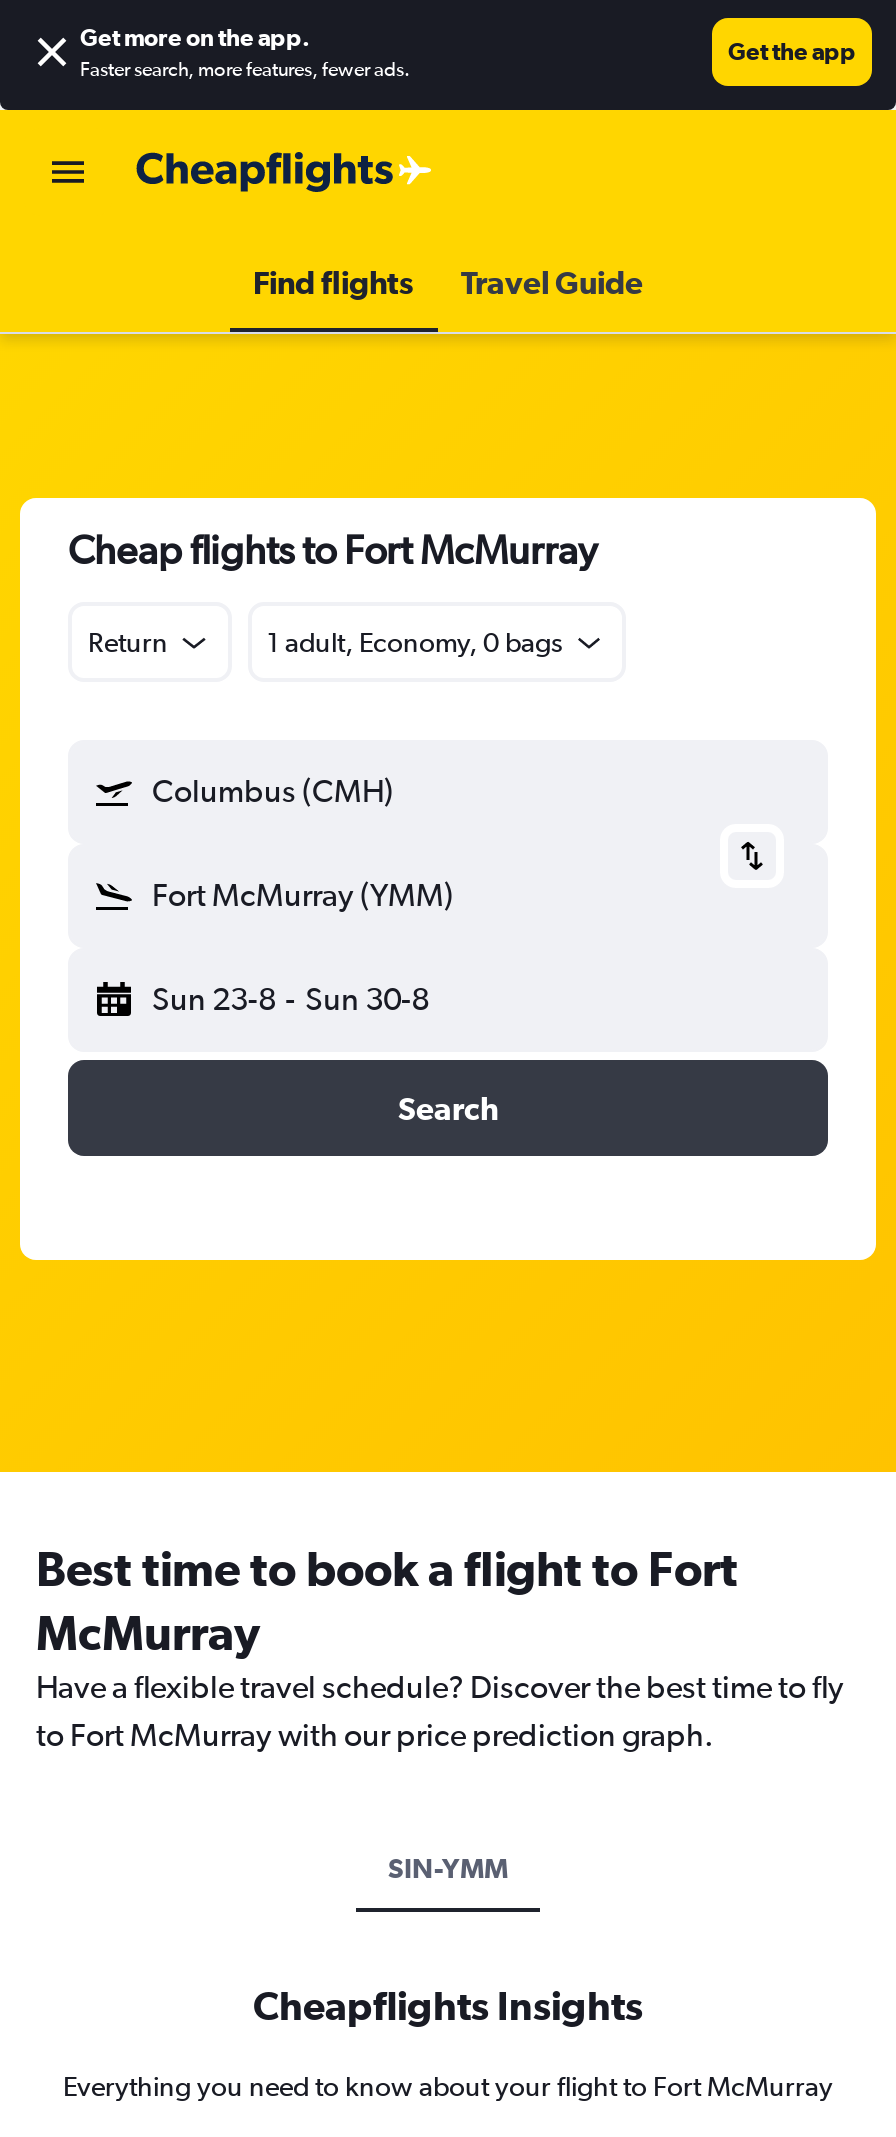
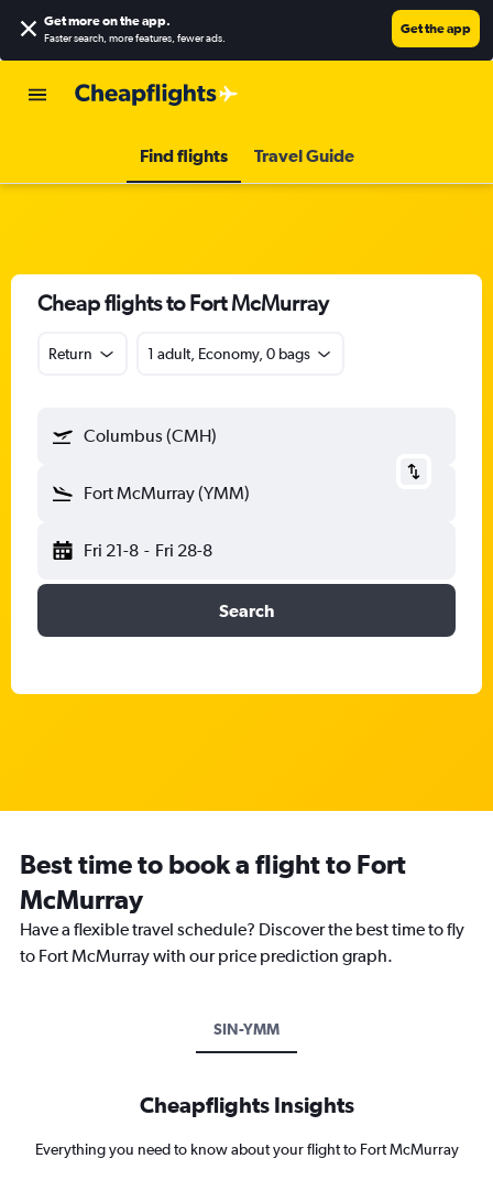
- Sun 23-8 - Sun 30-8
+ Fri 21-8 - Fri 28-8
